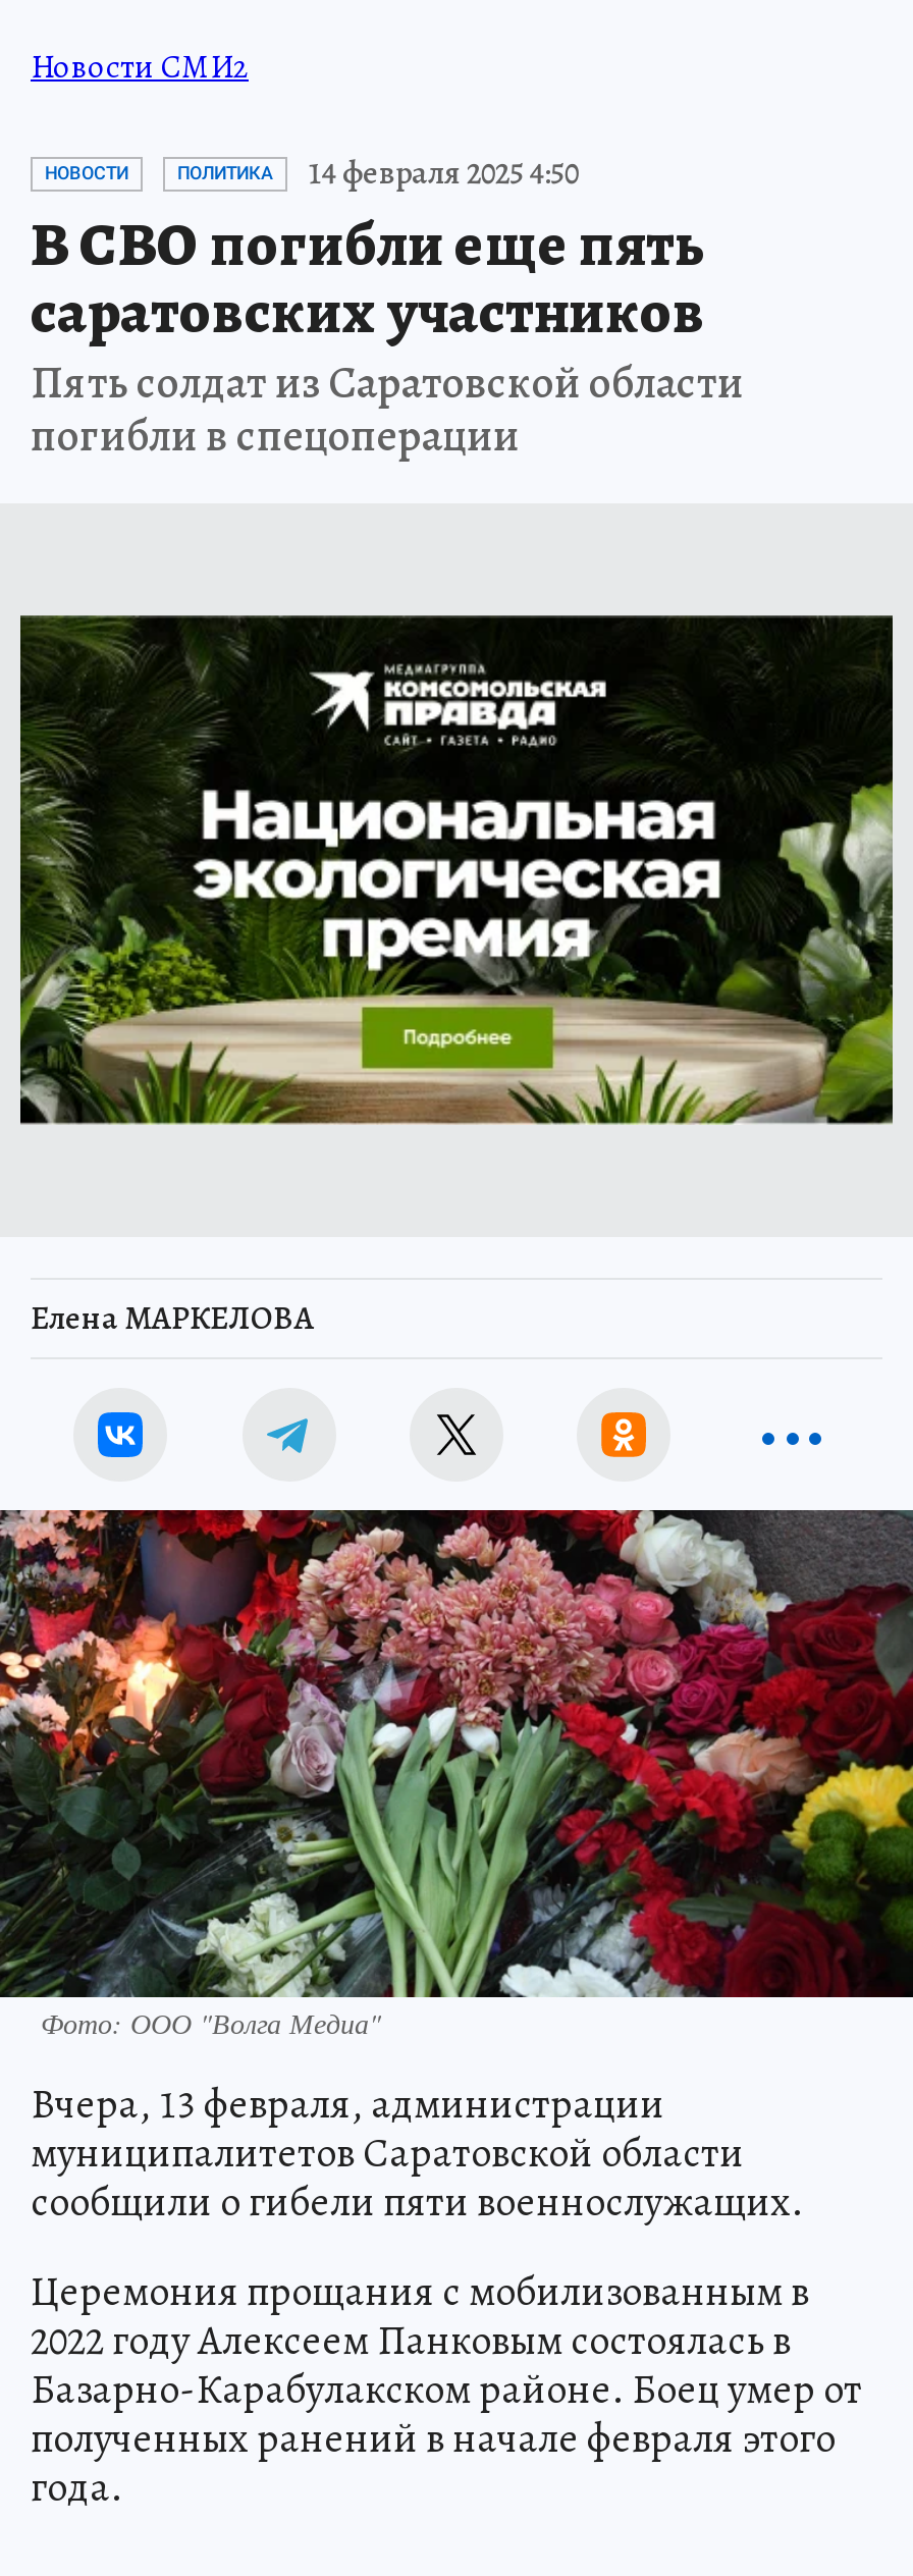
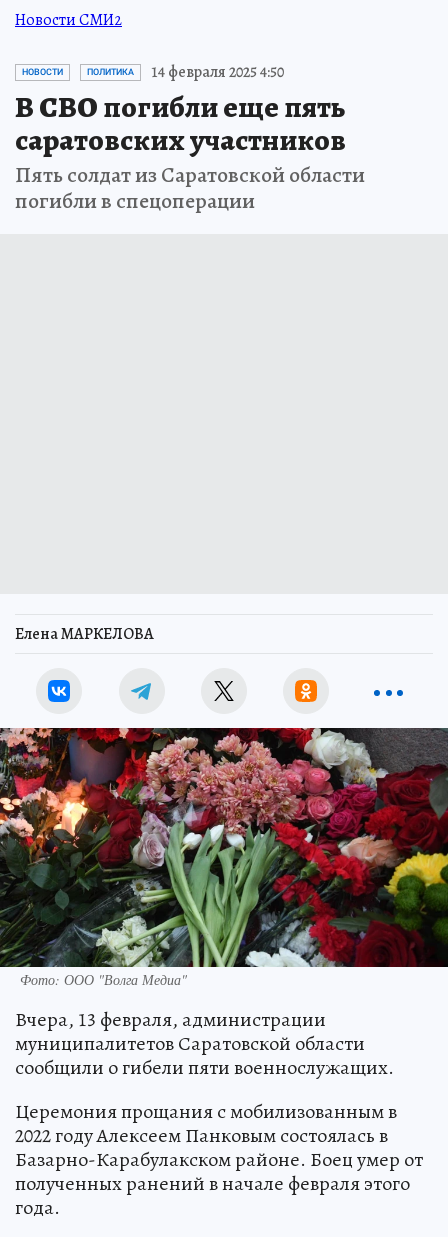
- [image]
